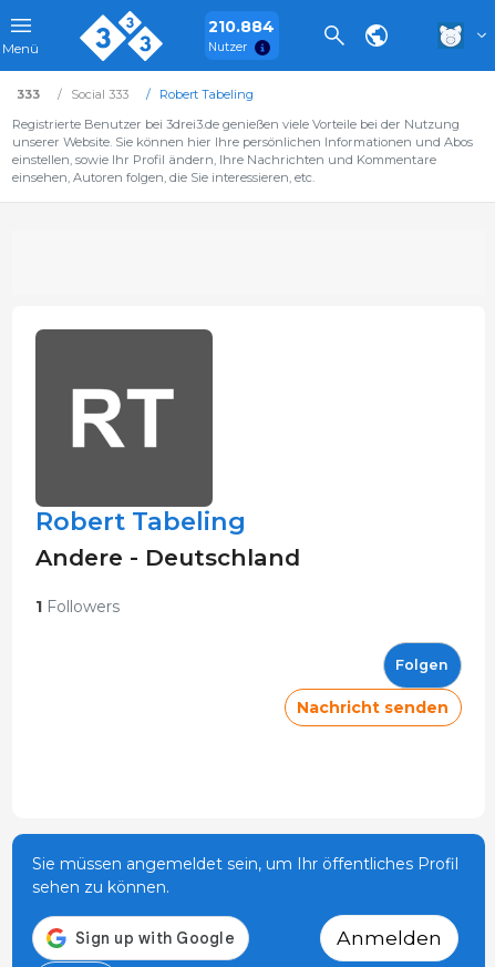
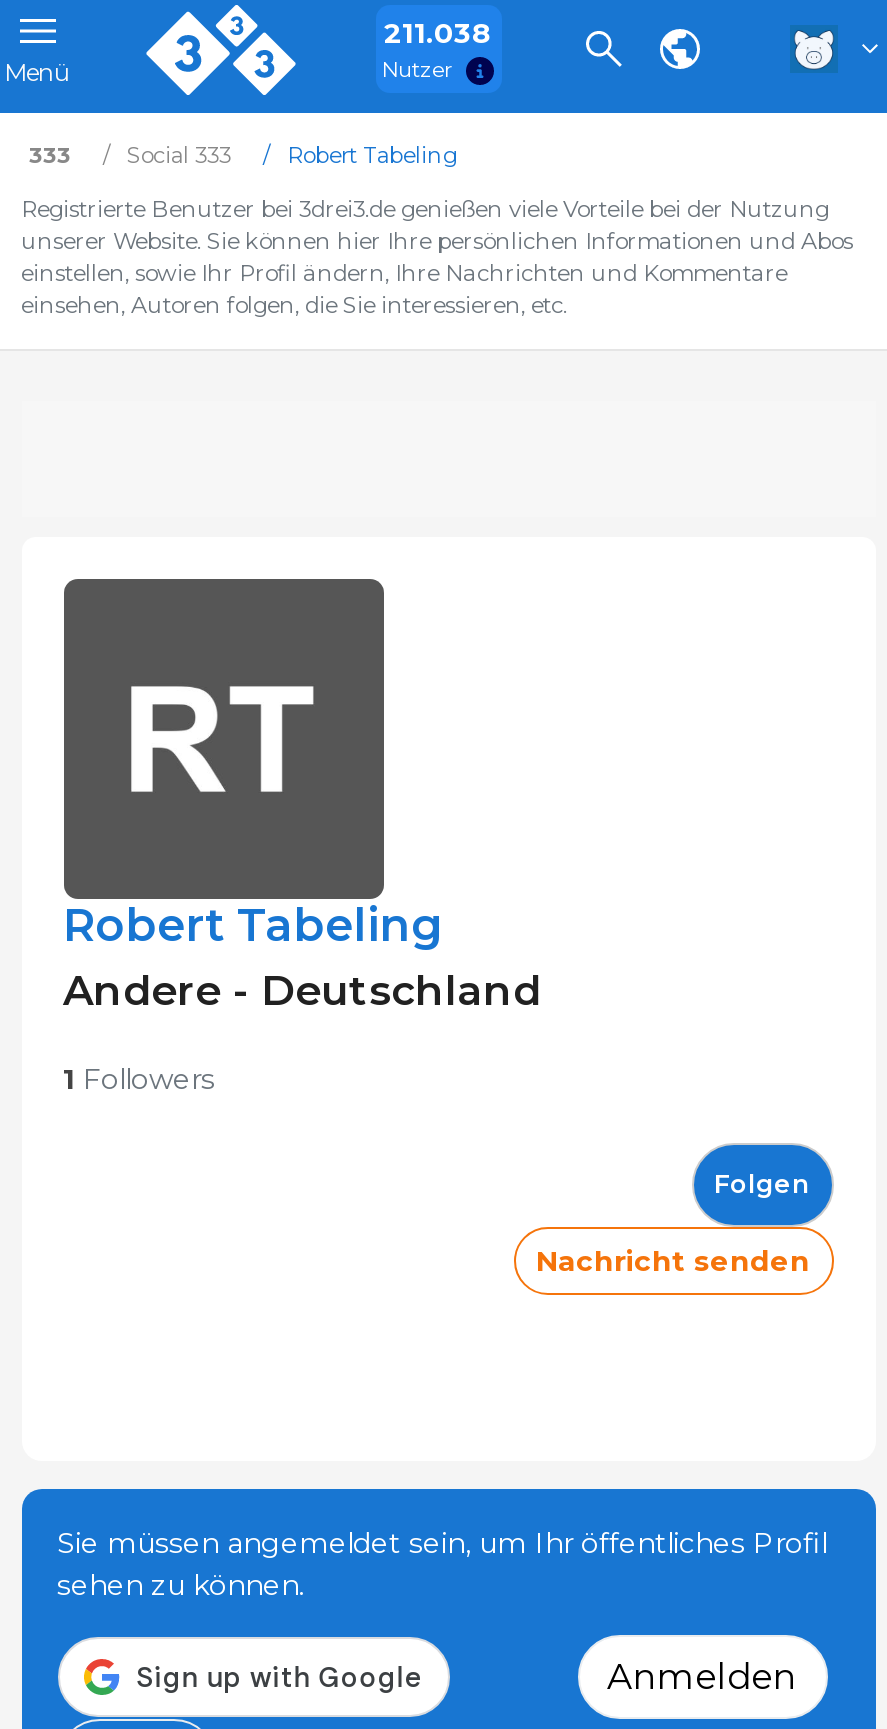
- 210.884
+ 211.038
